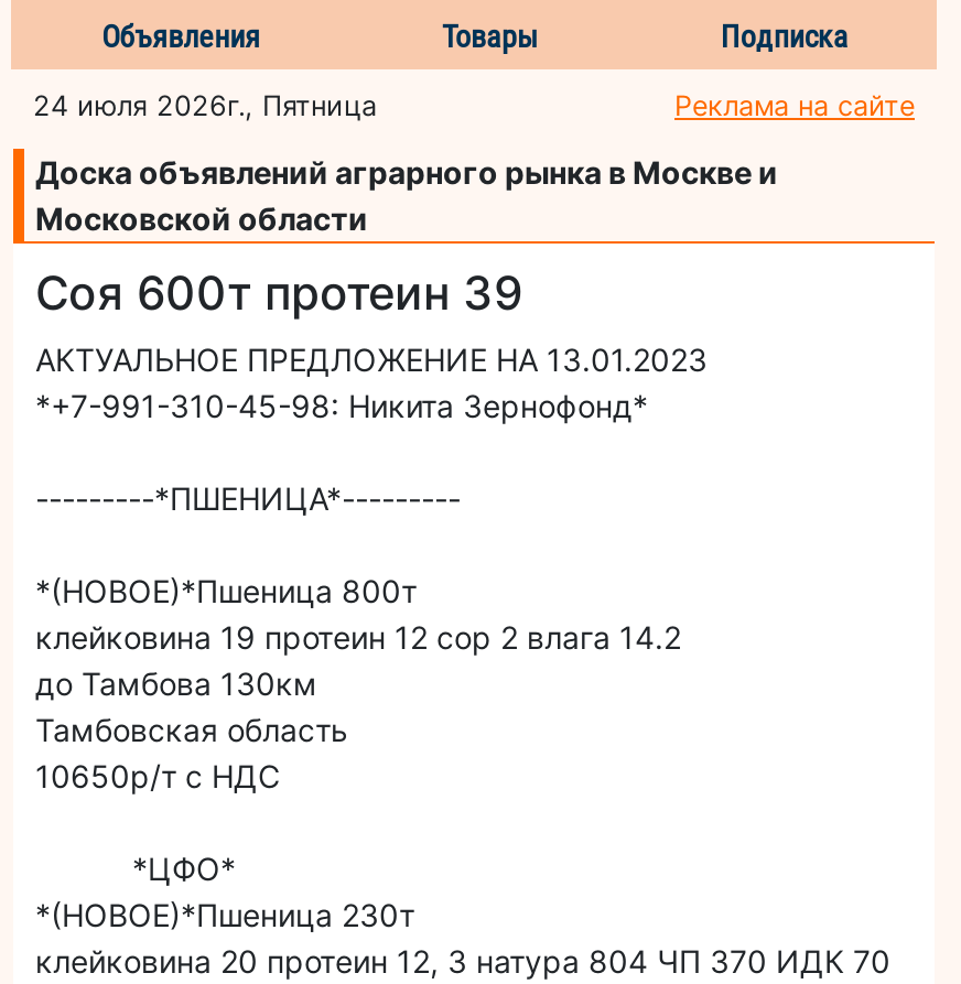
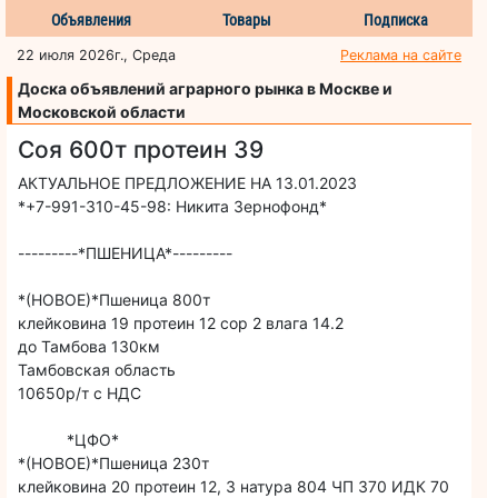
- 24 июля 2026г., Пятница
+ 22 июля 2026г., Среда
